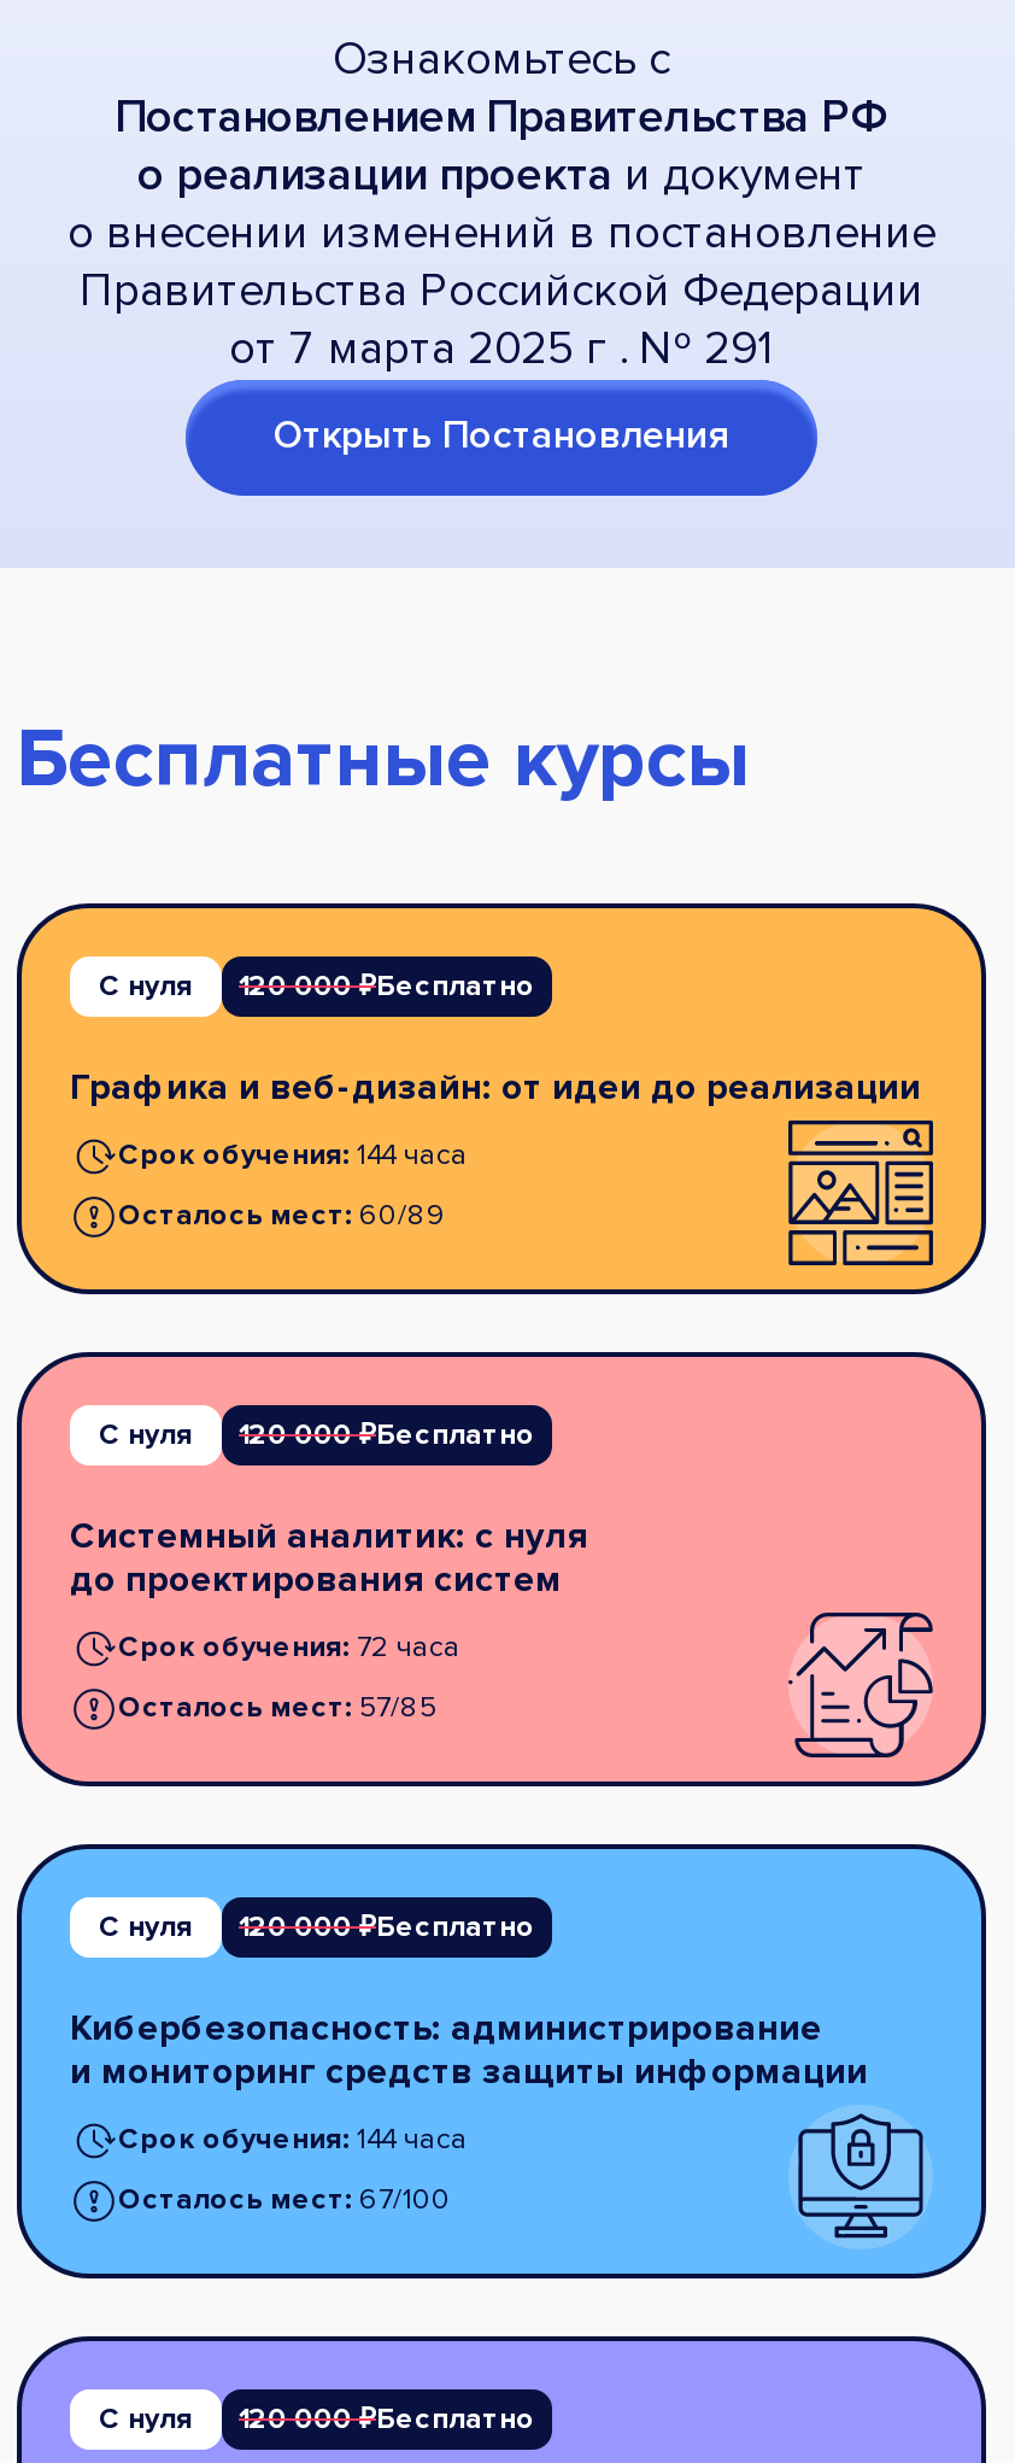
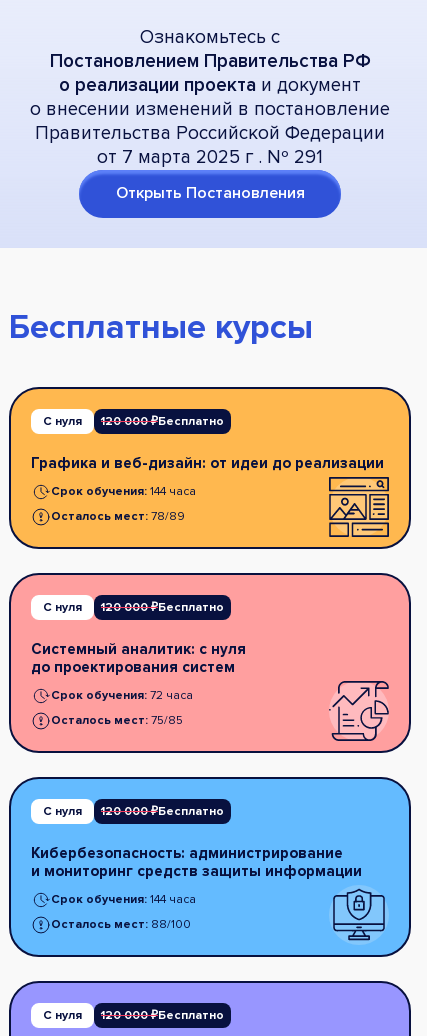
- Осталось мест: 60/89
+ Осталось мест: 78/89

- Осталось мест: 57/85
+ Осталось мест: 75/85

- Осталось мест: 67/100
+ Осталось мест: 88/100
